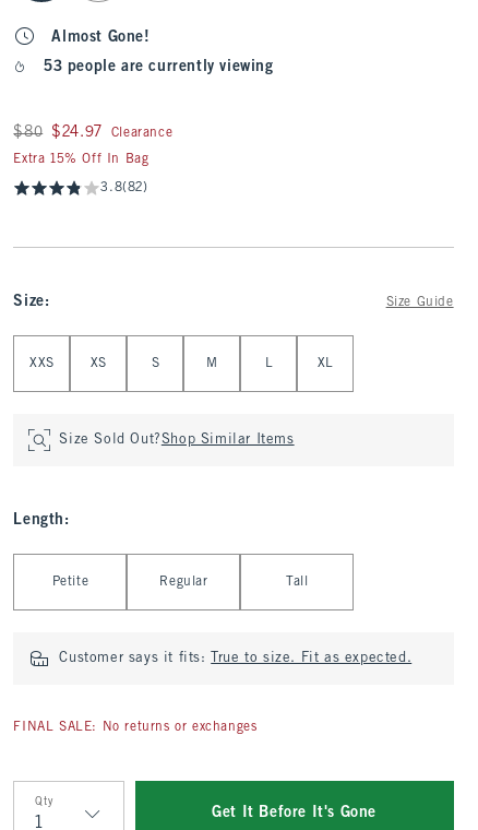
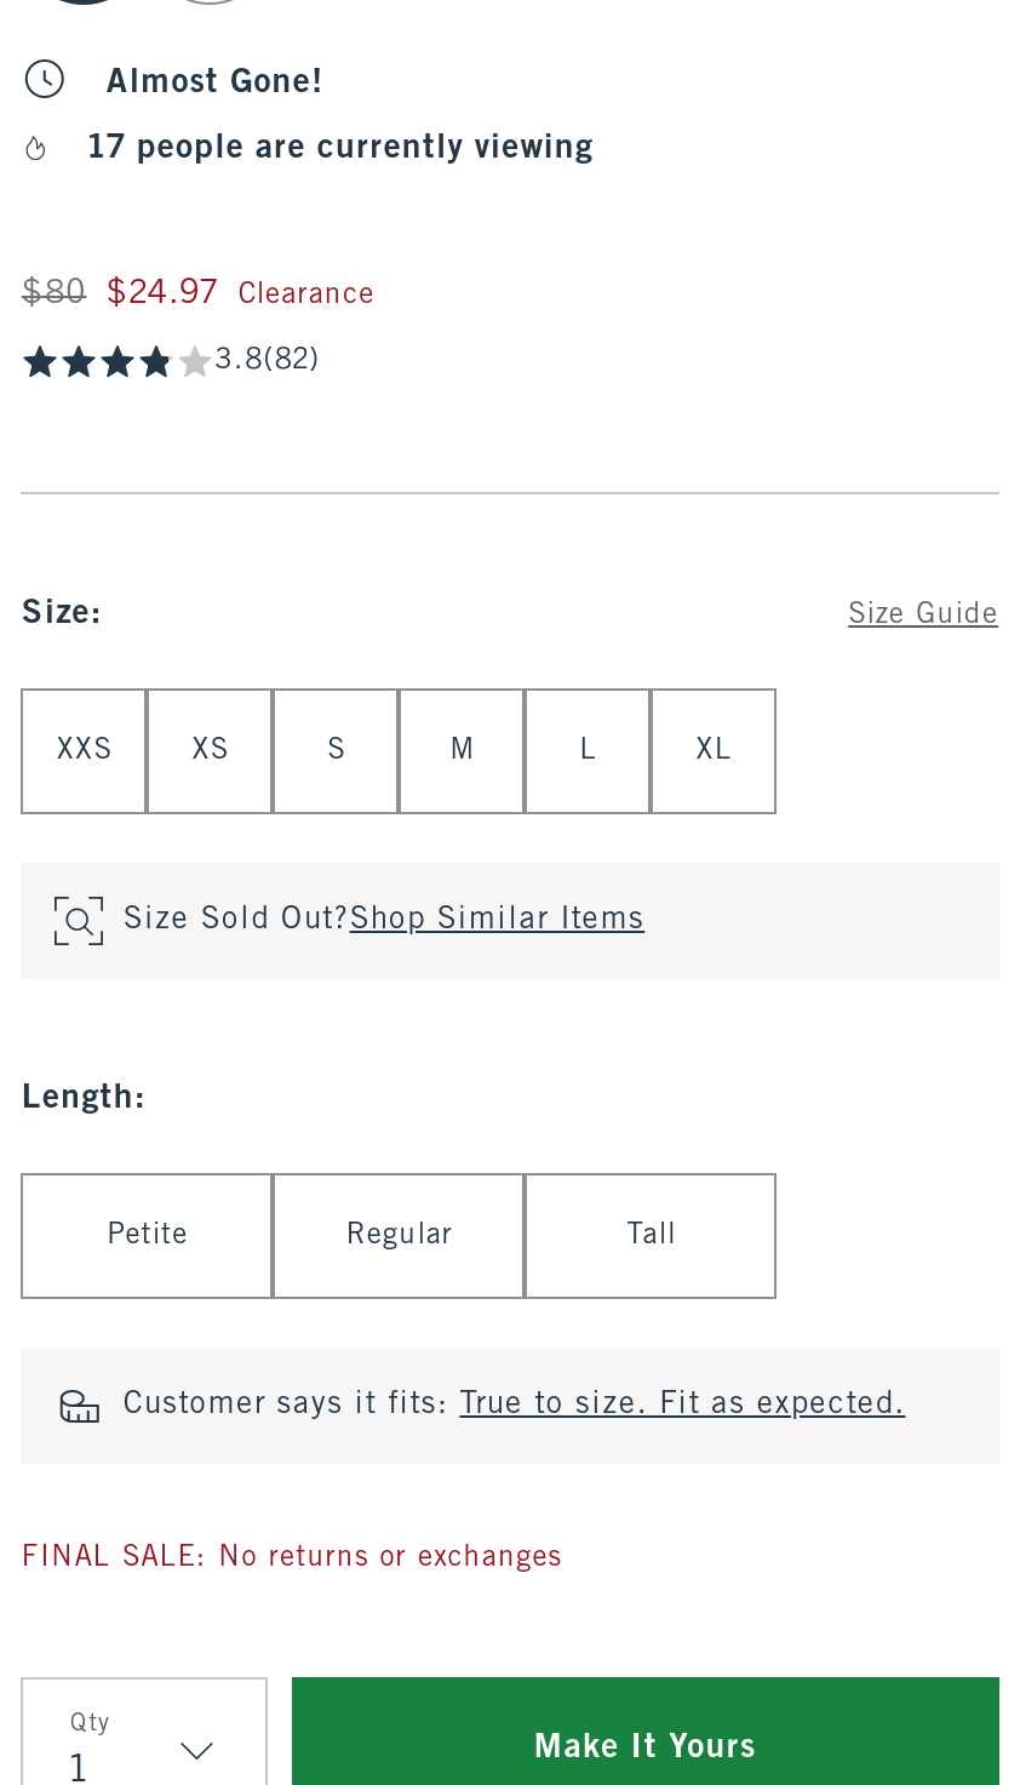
- 53 people are currently viewing
+ 17 people are currently viewing

- Extra 15% Off In Bag

- Get It Before It's Gone
+ Make It Yours
